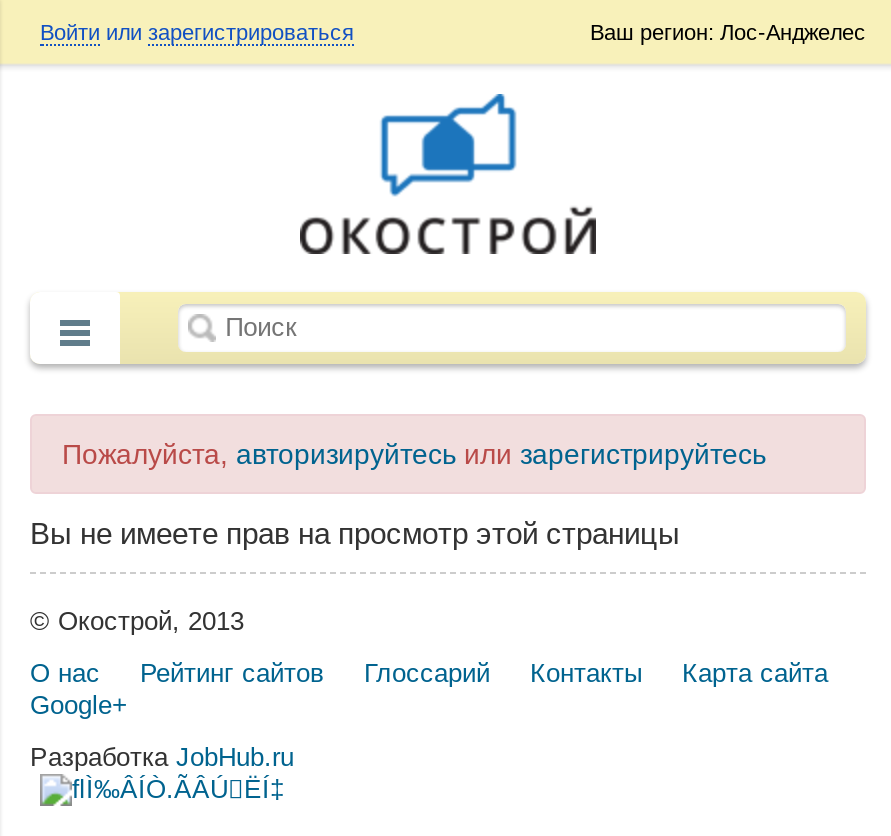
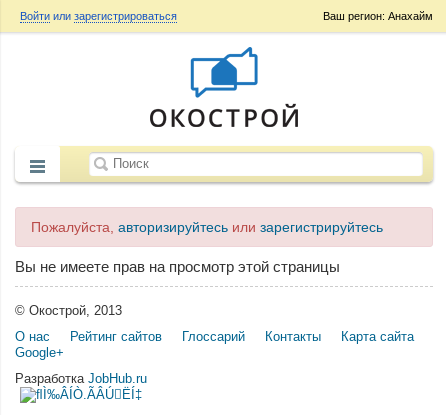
- Ваш регион: Лос-Анджелес
+ Ваш регион: Анахайм
